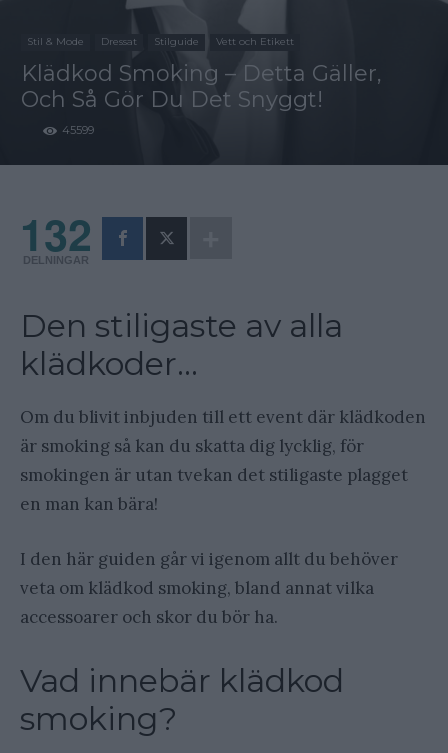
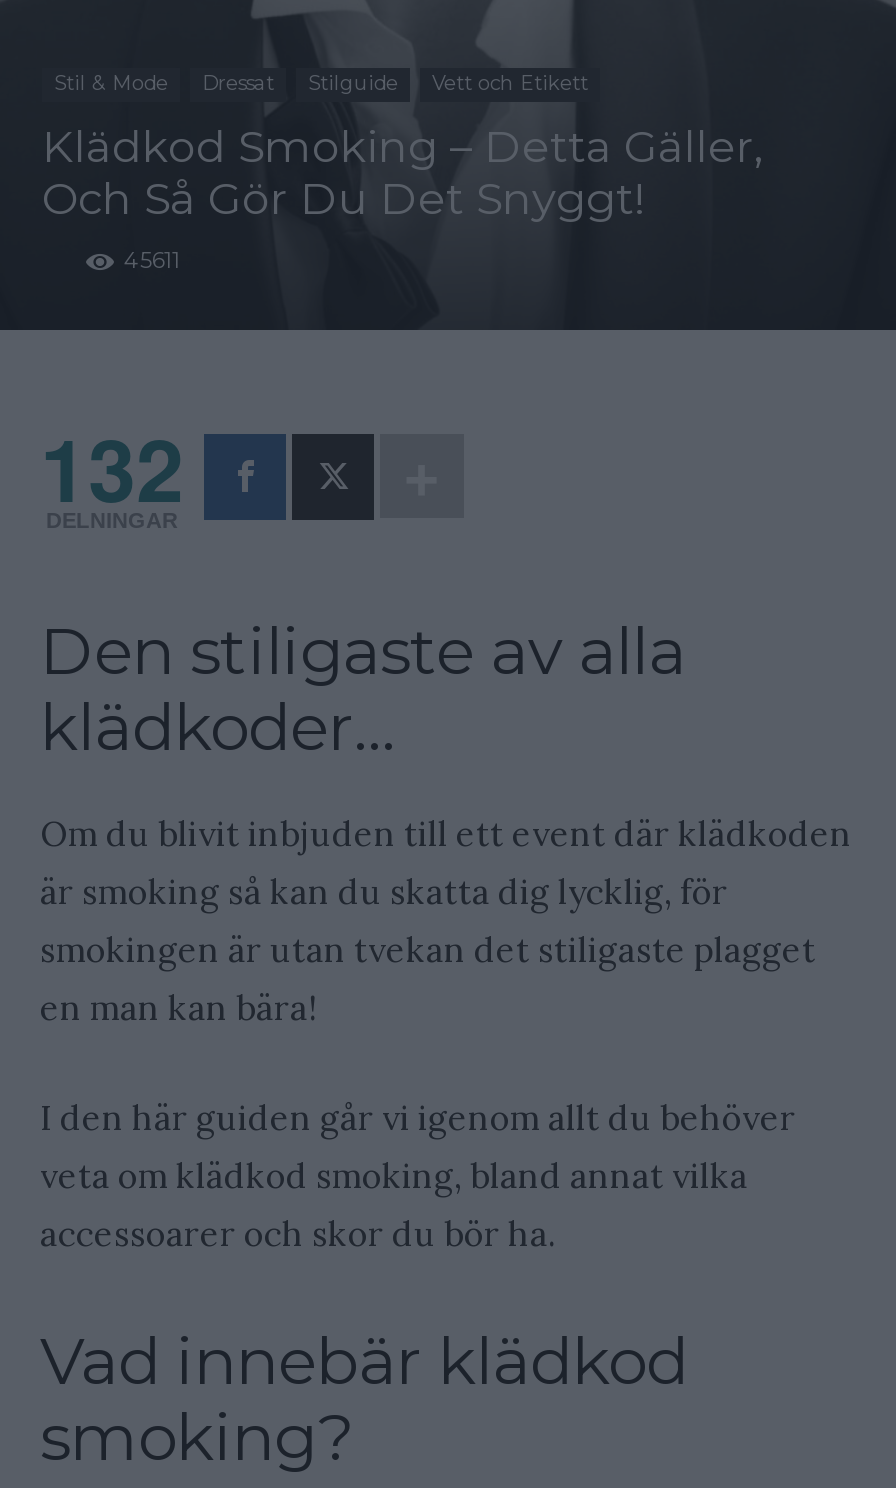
- 45599
+ 45611
